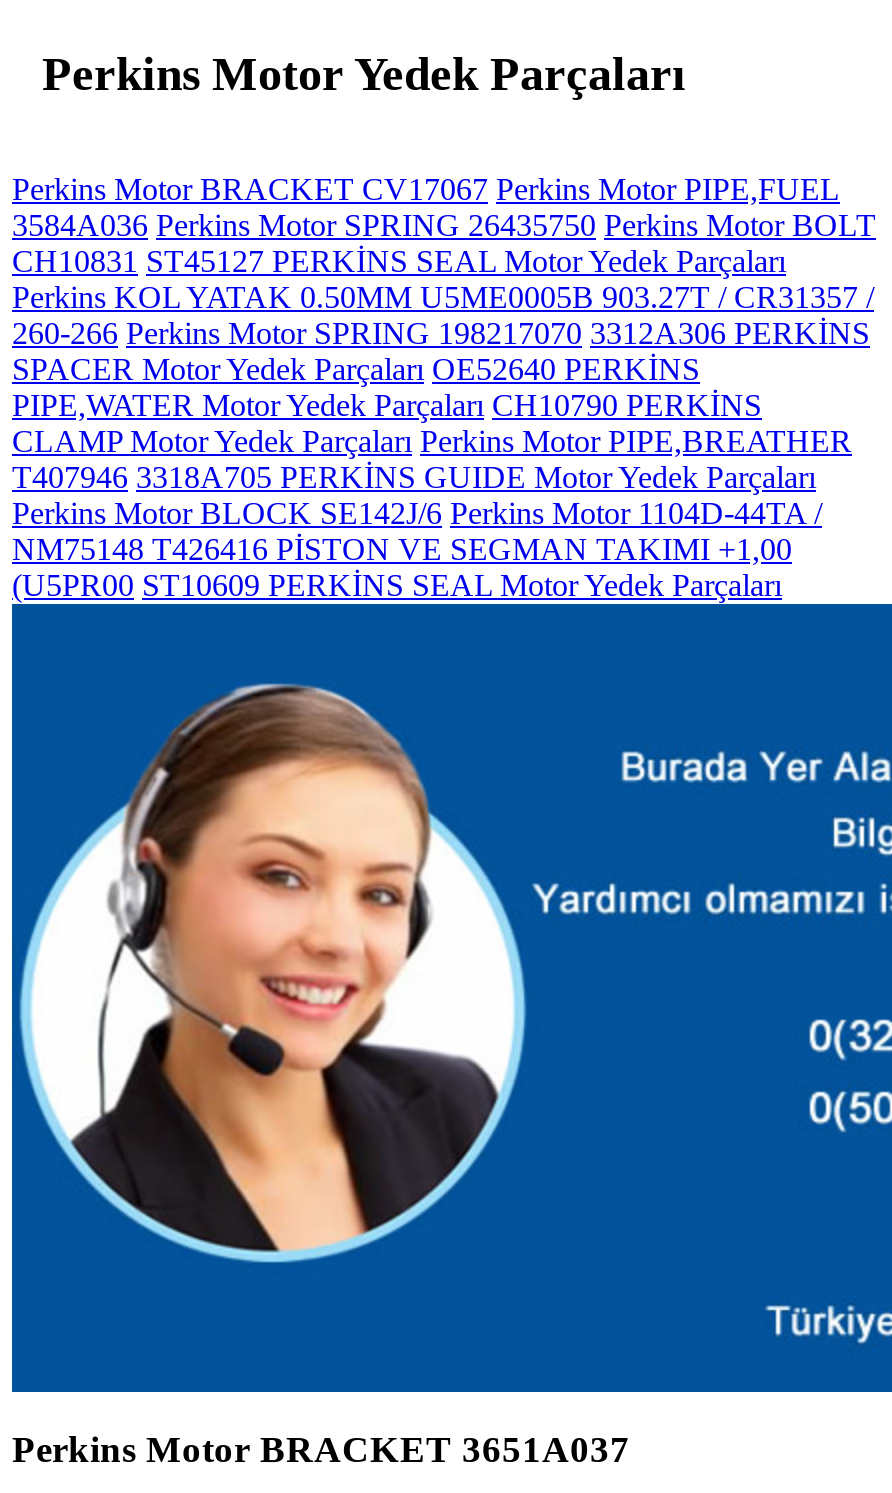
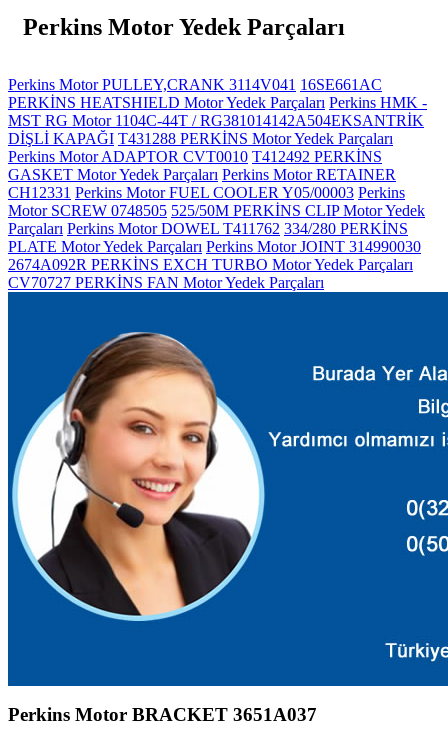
- Perkins Motor BRACKET CV17067 Perkins Motor PIPE,FUEL
- 3584A036 Perkins Motor SPRING 26435750 Perkins Motor BOLT
- CH10831 ST45127 PERKİNS SEAL Motor Yedek Parçaları
- Perkins KOL YATAK 0.50MM U5ME0005B 903.27T / CR31357 /
- 260-266 Perkins Motor SPRING 198217070 3312A306 PERKİNS
- SPACER Motor Yedek Parçaları OE52640 PERKİNS
- PIPE,WATER Motor Yedek Parçaları CH10790 PERKİNS
- CLAMP Motor Yedek Parçaları Perkins Motor PIPE,BREATHER
- T407946 3318A705 PERKİNS GUIDE Motor Yedek Parçaları
- Perkins Motor BLOCK SE142J/6 Perkins Motor 1104D-44TA /
- NM75148 T426416 PİSTON VE SEGMAN TAKIMI +1,00
- (U5PR00 ST10609 PERKİNS SEAL Motor Yedek Parçaları
+ Perkins Motor PULLEY,CRANK 3114V041 16SE661AC
+ PERKİNS HEATSHIELD Motor Yedek Parçaları Perkins HMK -
+ MST RG Motor 1104C-44T / RG381014142A504EKSANTRİK
+ DİŞLİ KAPAĞI T431288 PERKİNS Motor Yedek Parçaları
+ Perkins Motor ADAPTOR CVT0010 T412492 PERKİNS
+ GASKET Motor Yedek Parçaları Perkins Motor RETAINER
+ CH12331 Perkins Motor FUEL COOLER Y05/00003 Perkins
+ Motor SCREW 0748505 525/50M PERKİNS CLIP Motor Yedek
+ Parçaları Perkins Motor DOWEL T411762 334/280 PERKİNS
+ PLATE Motor Yedek Parçaları Perkins Motor JOINT 314990030
+ 2674A092R PERKİNS EXCH TURBO Motor Yedek Parçaları
+ CV70727 PERKİNS FAN Motor Yedek Parçaları
